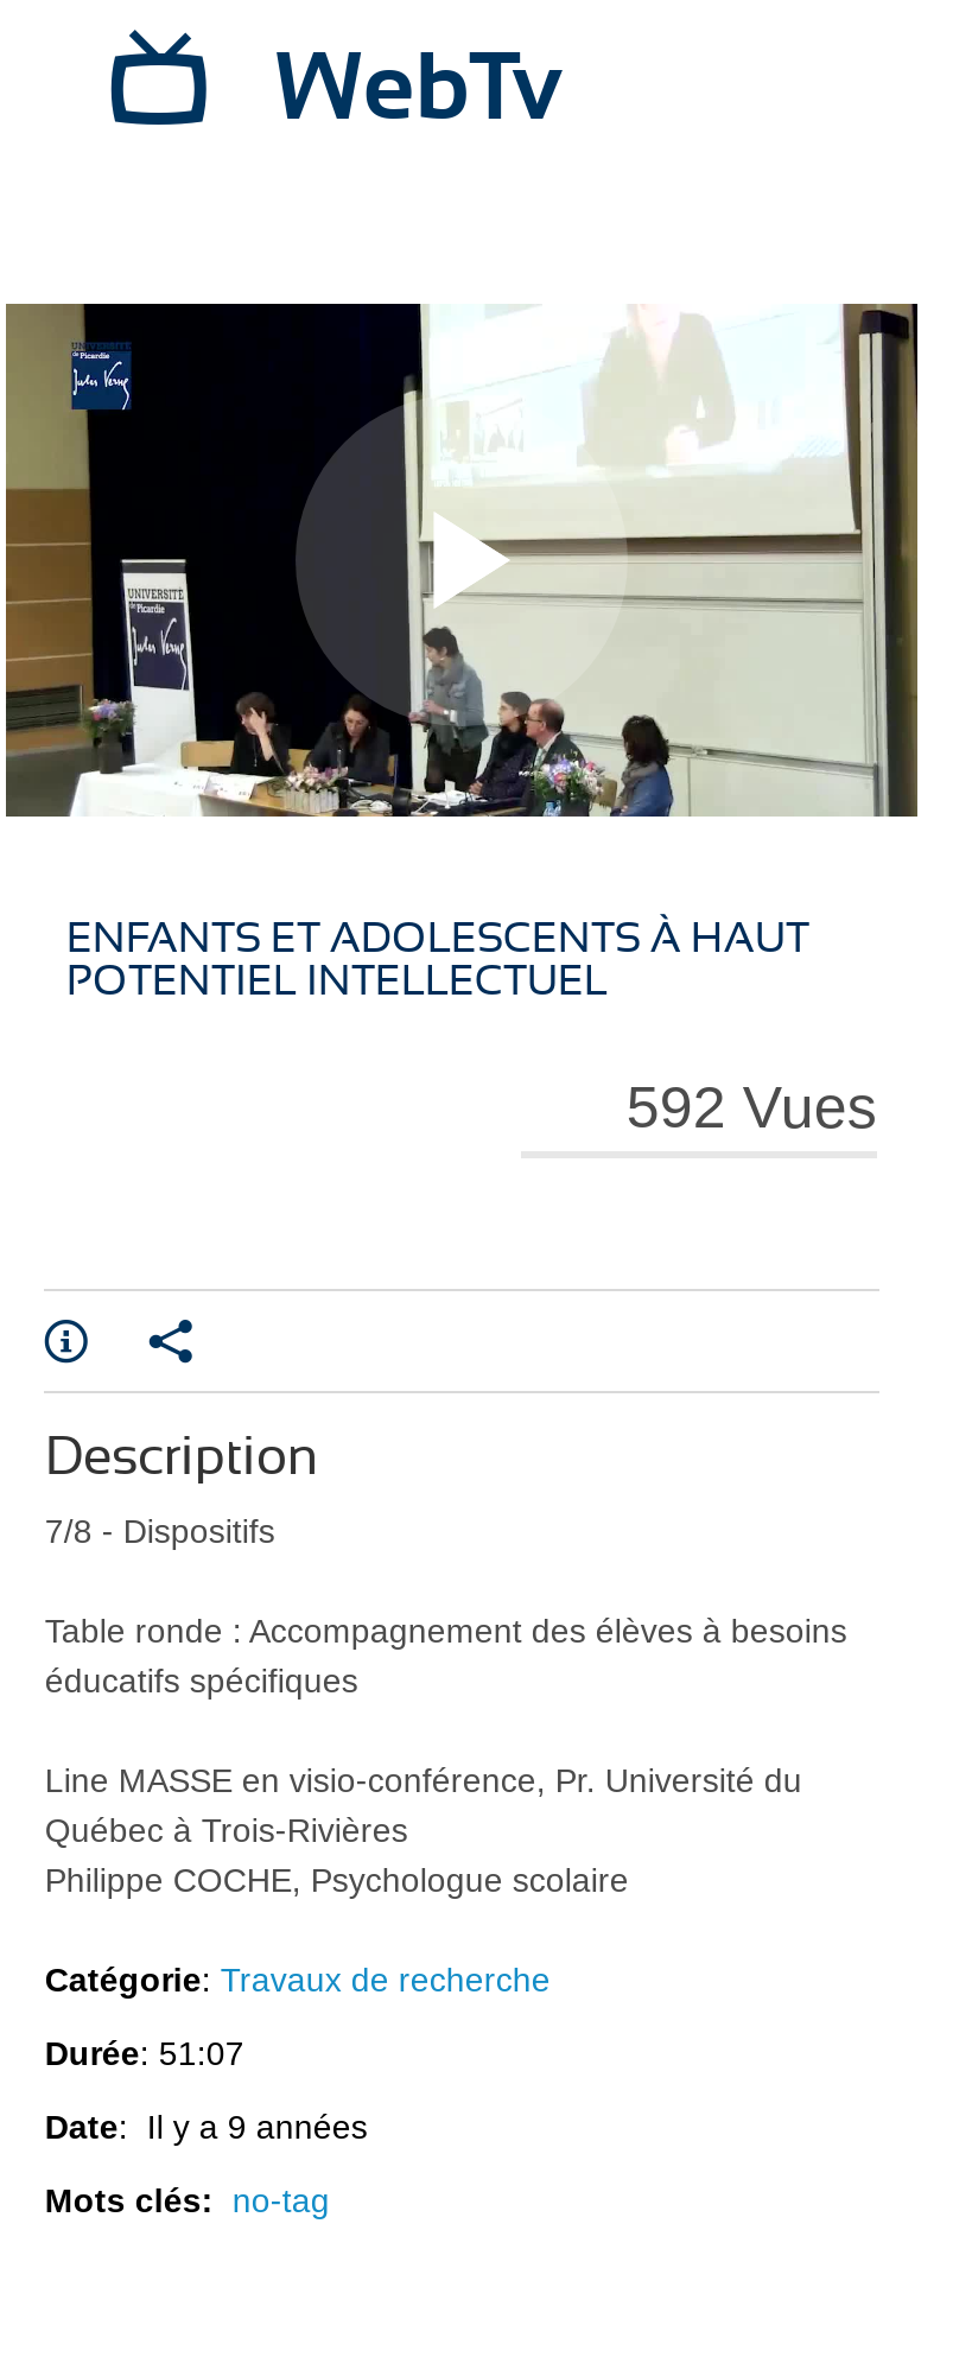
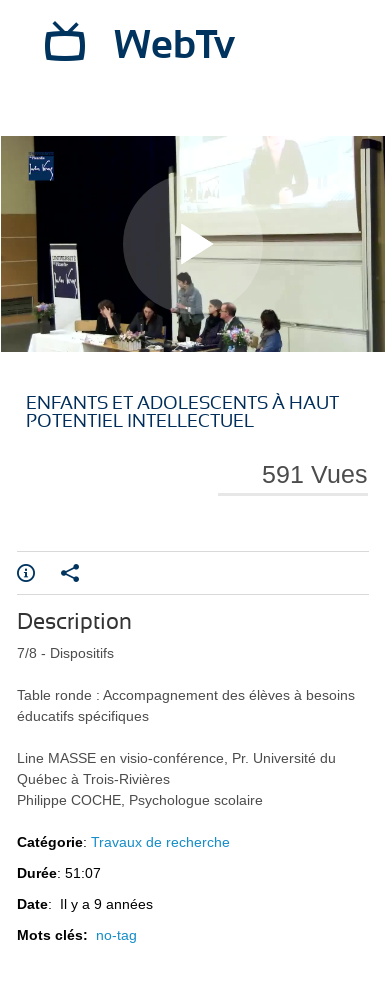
- 592 Vues
+ 591 Vues
